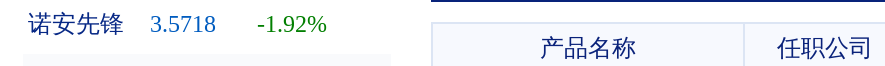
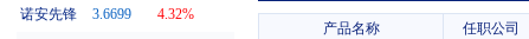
- 3.5718
+ 3.6699

- -1.92%
+ 4.32%
